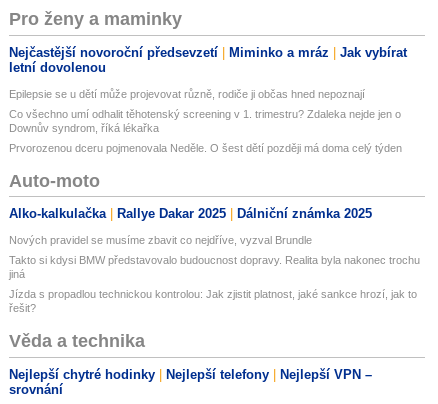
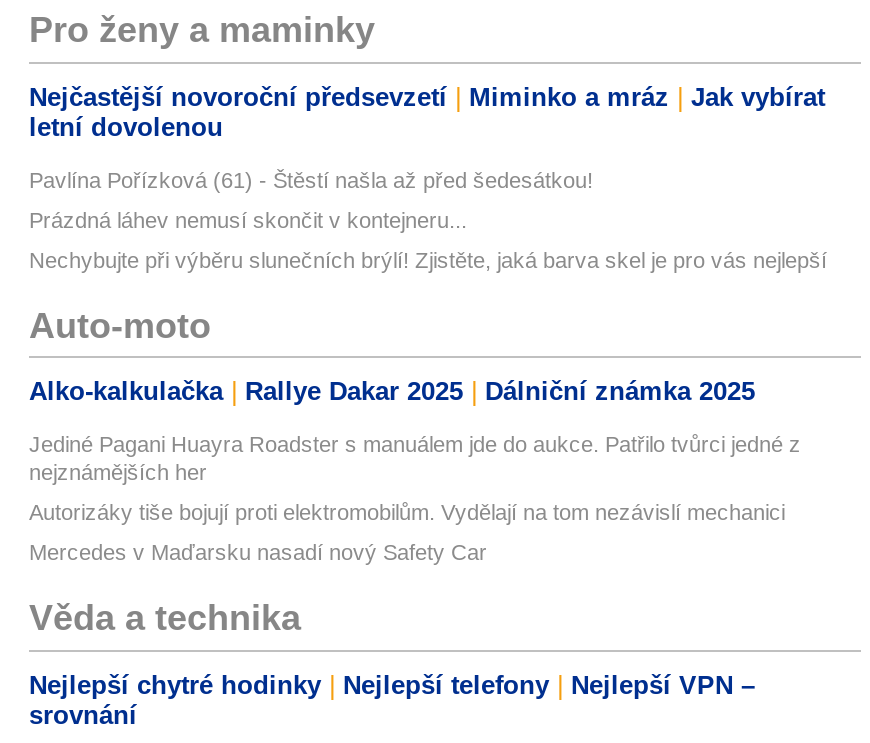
- Epilepsie se u dětí může projevovat různě, rodiče ji občas hned nepoznají
+ Pavlína Pořízková (61) - Štěstí našla až před šedesátkou!

- Co všechno umí odhalit těhotenský screening v 1. trimestru? Zdaleka nejde jen o
- Downův syndrom, říká lékařka
+ Prázdná láhev nemusí skončit v kontejneru...

- Prvorozenou dceru pojmenovala Neděle. O šest dětí později má doma celý týden
+ Nechybujte při výběru slunečních brýlí! Zjistěte, jaká barva skel je pro vás nejlepší

- Nových pravidel se musíme zbavit co nejdříve, vyzval Brundle
+ Jediné Pagani Huayra Roadster s manuálem jde do aukce. Patřilo tvůrci jedné z
+ nejznámějších her

- Takto si kdysi BMW představovalo budoucnost dopravy. Realita byla nakonec trochu
- jiná
+ Autorizáky tiše bojují proti elektromobilům. Vydělají na tom nezávislí mechanici

- Jízda s propadlou technickou kontrolou: Jak zjistit platnost, jaké sankce hrozí, jak to
- řešit?
+ Mercedes v Maďarsku nasadí nový Safety Car
